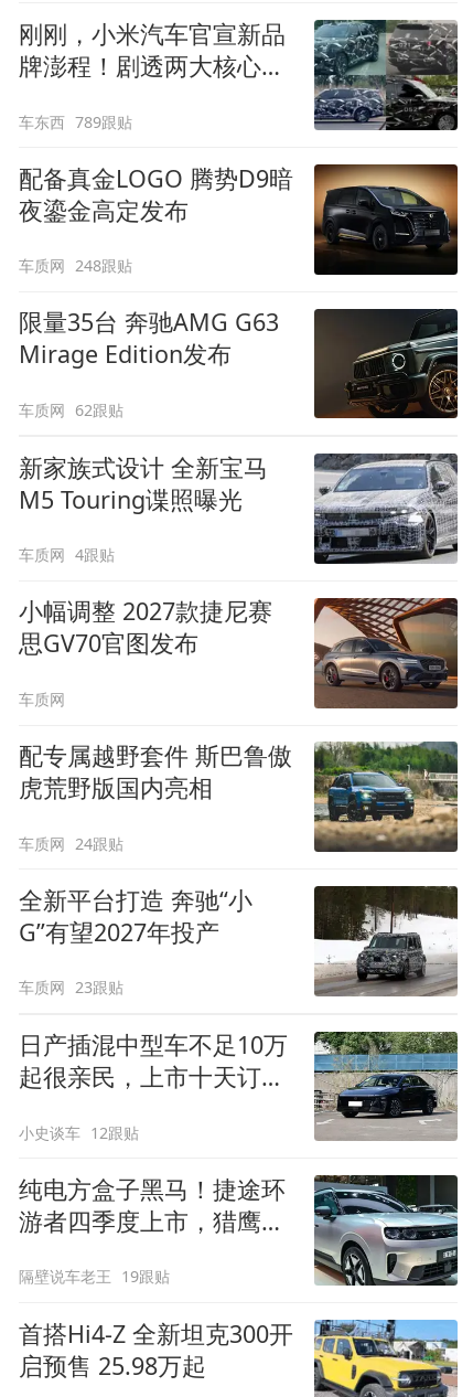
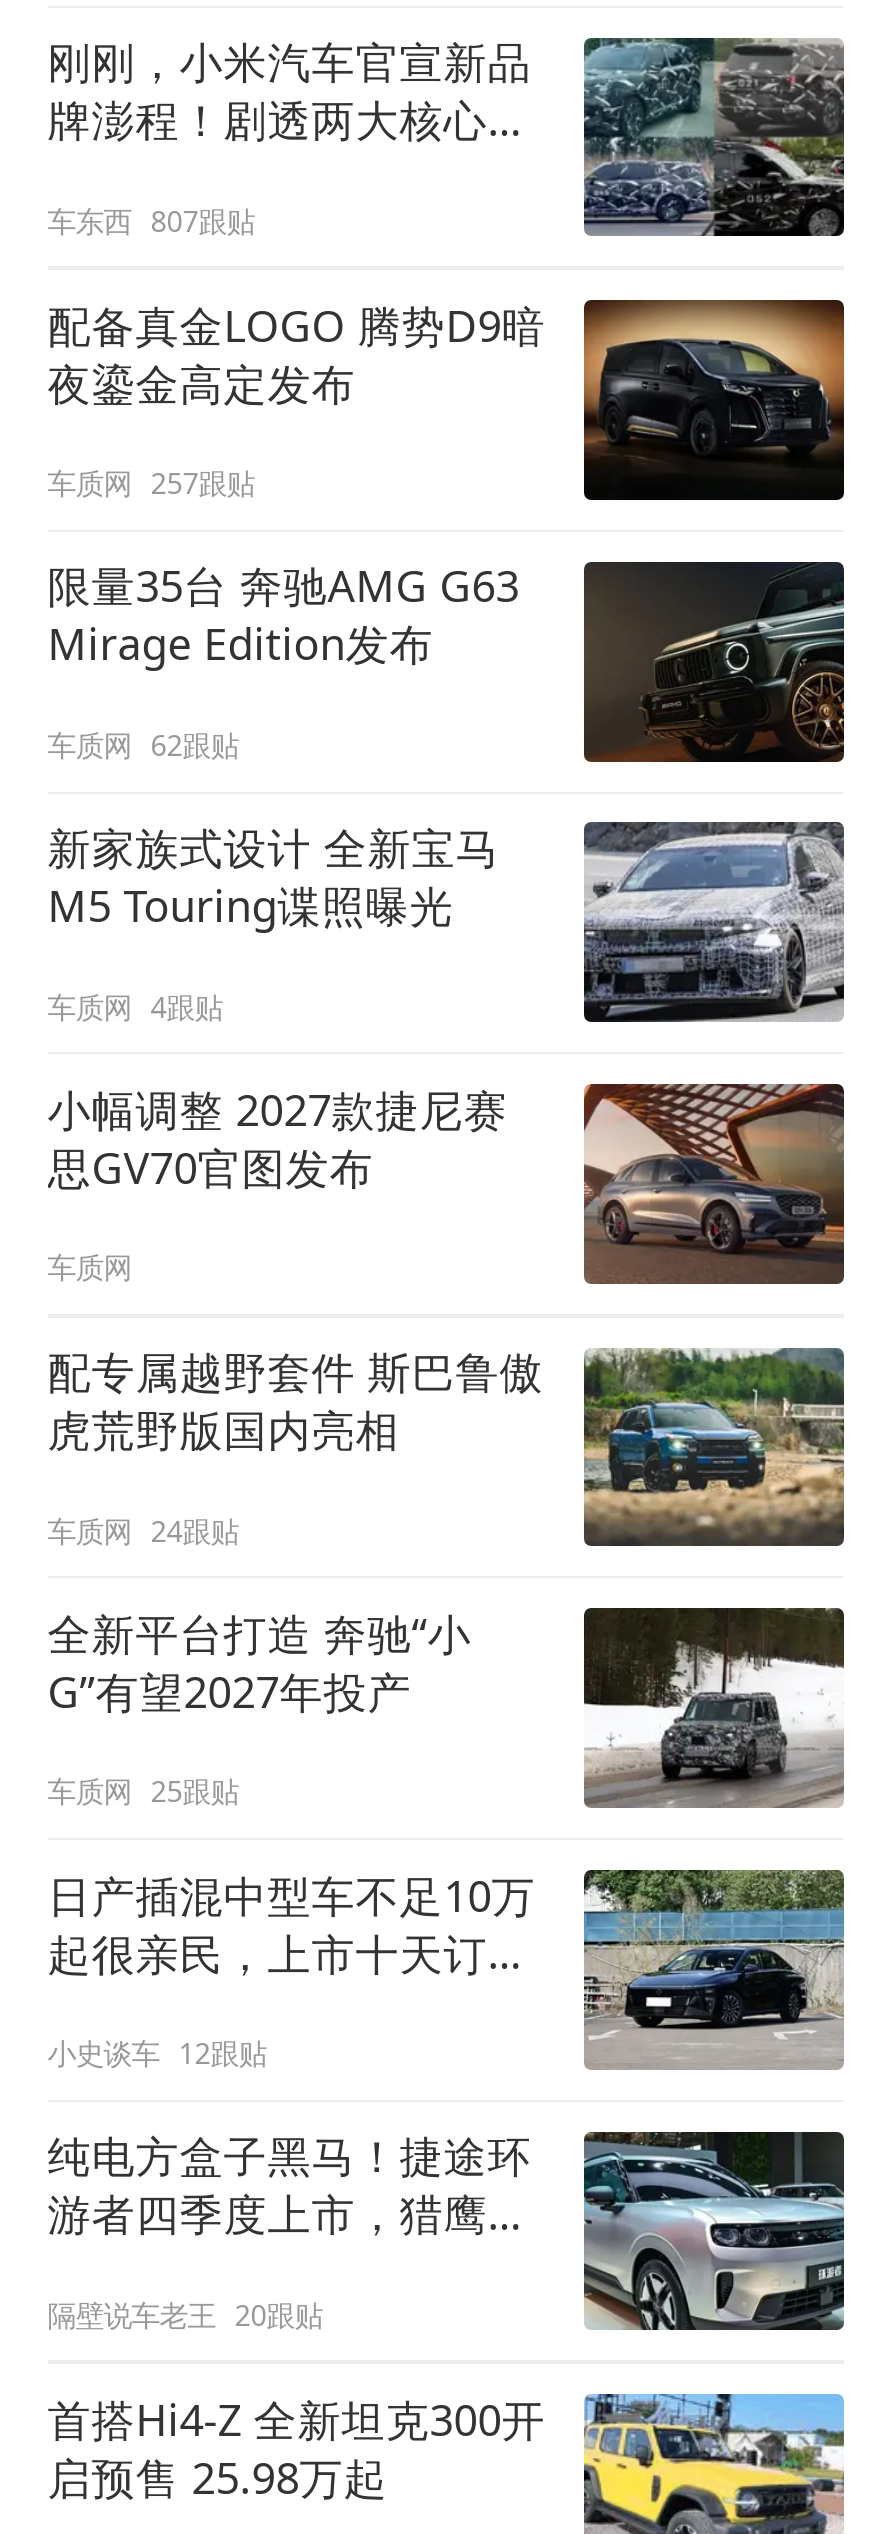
- 车东西 789跟贴
+ 车东西 807跟贴

- 车质网 248跟贴
+ 车质网 257跟贴

- 车质网 23跟贴
+ 车质网 25跟贴

- 隔壁说车老王 19跟贴
+ 隔壁说车老王 20跟贴
